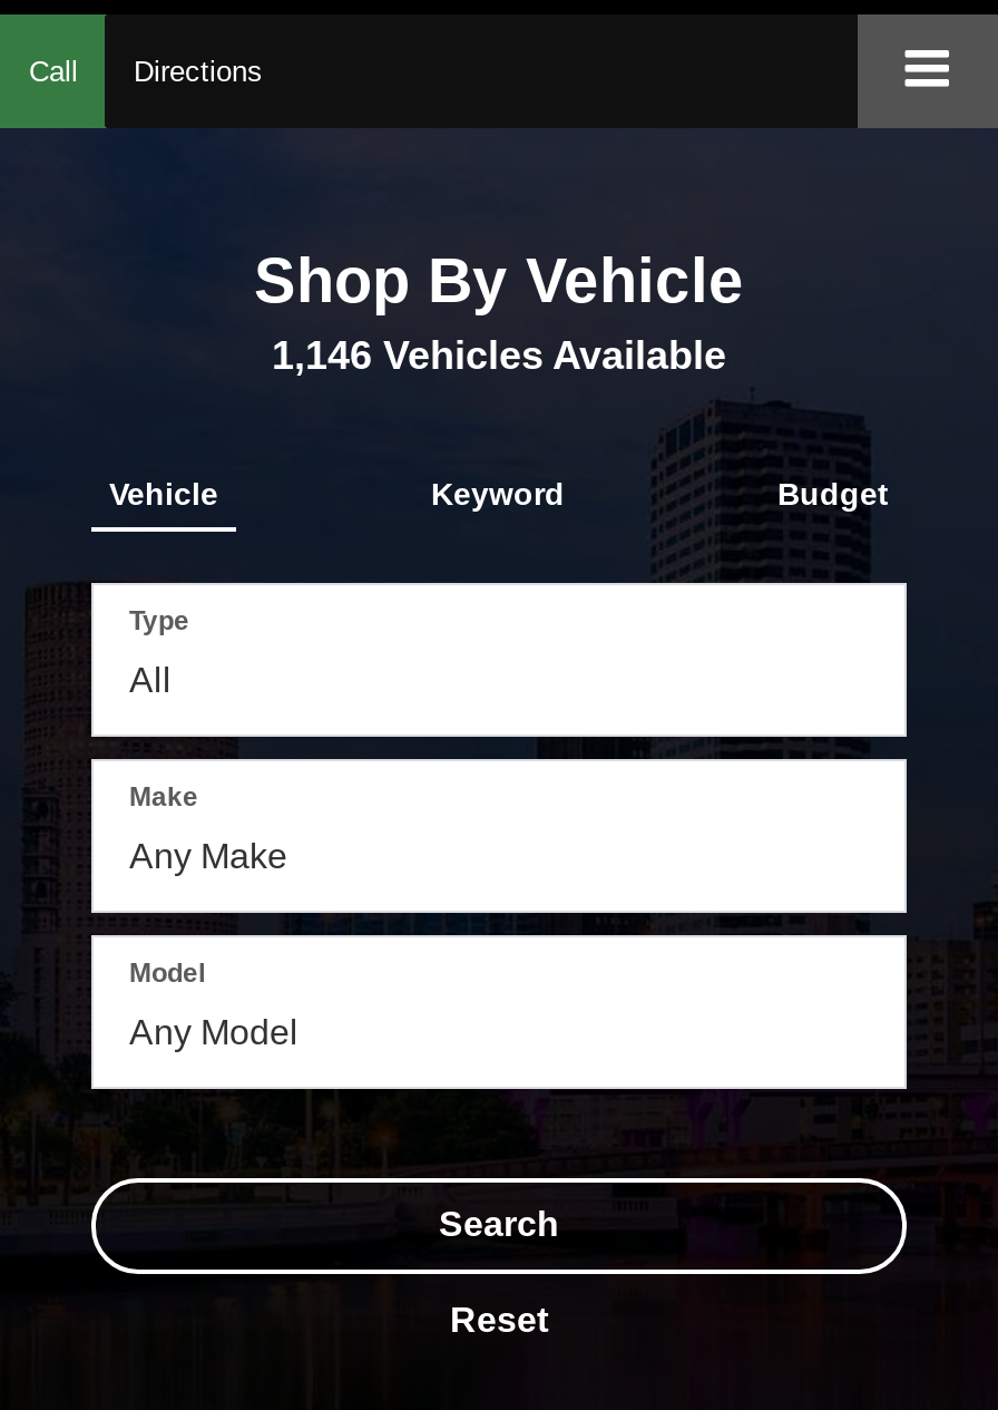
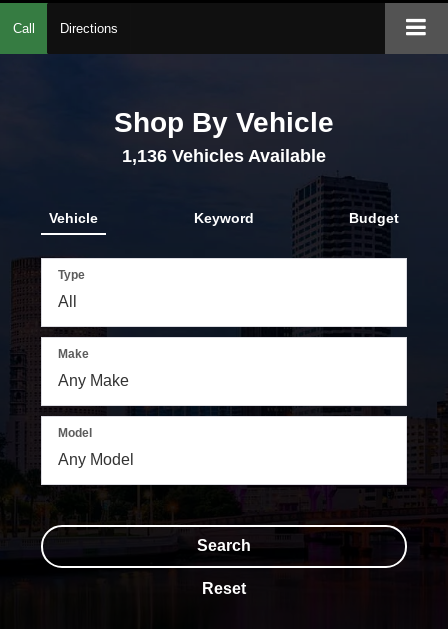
- 1,146 Vehicles Available
+ 1,136 Vehicles Available
